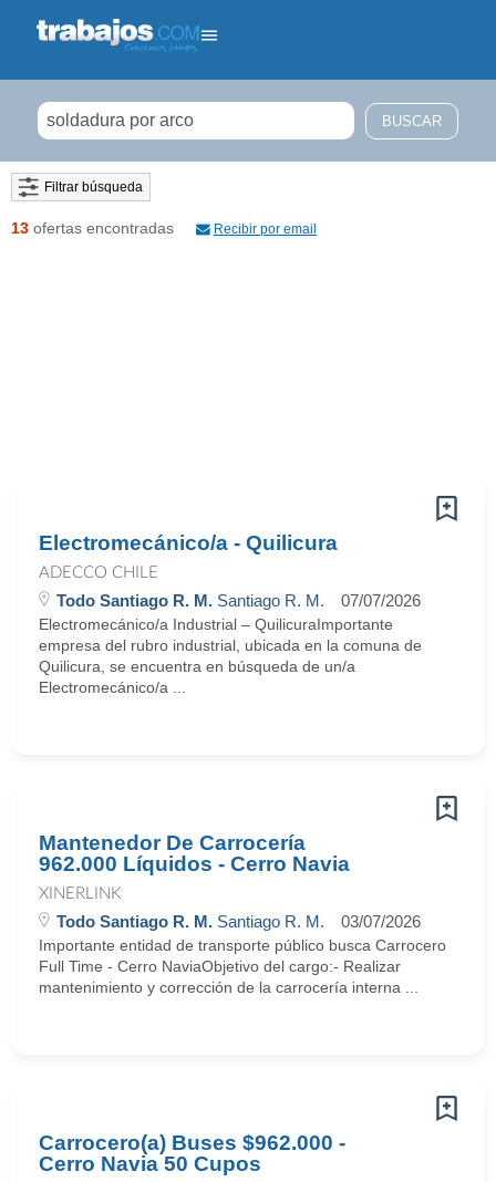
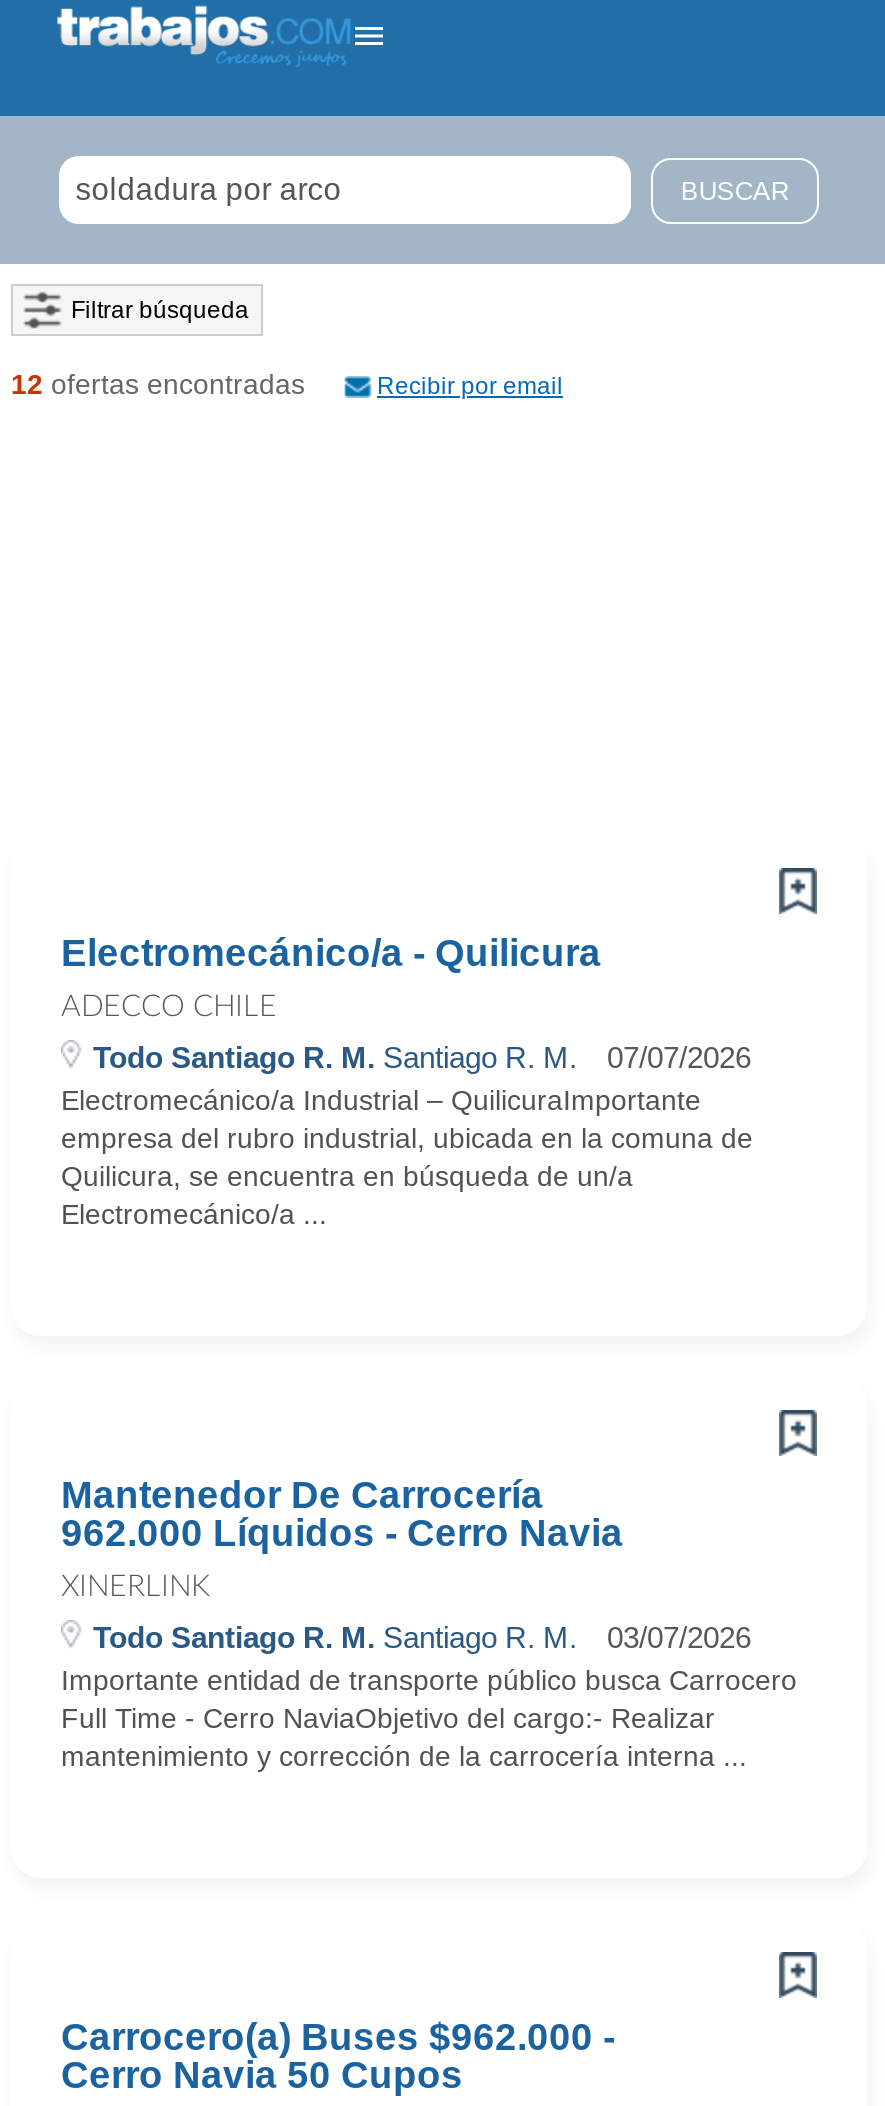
- 13 ofertas encontradas
+ 12 ofertas encontradas
